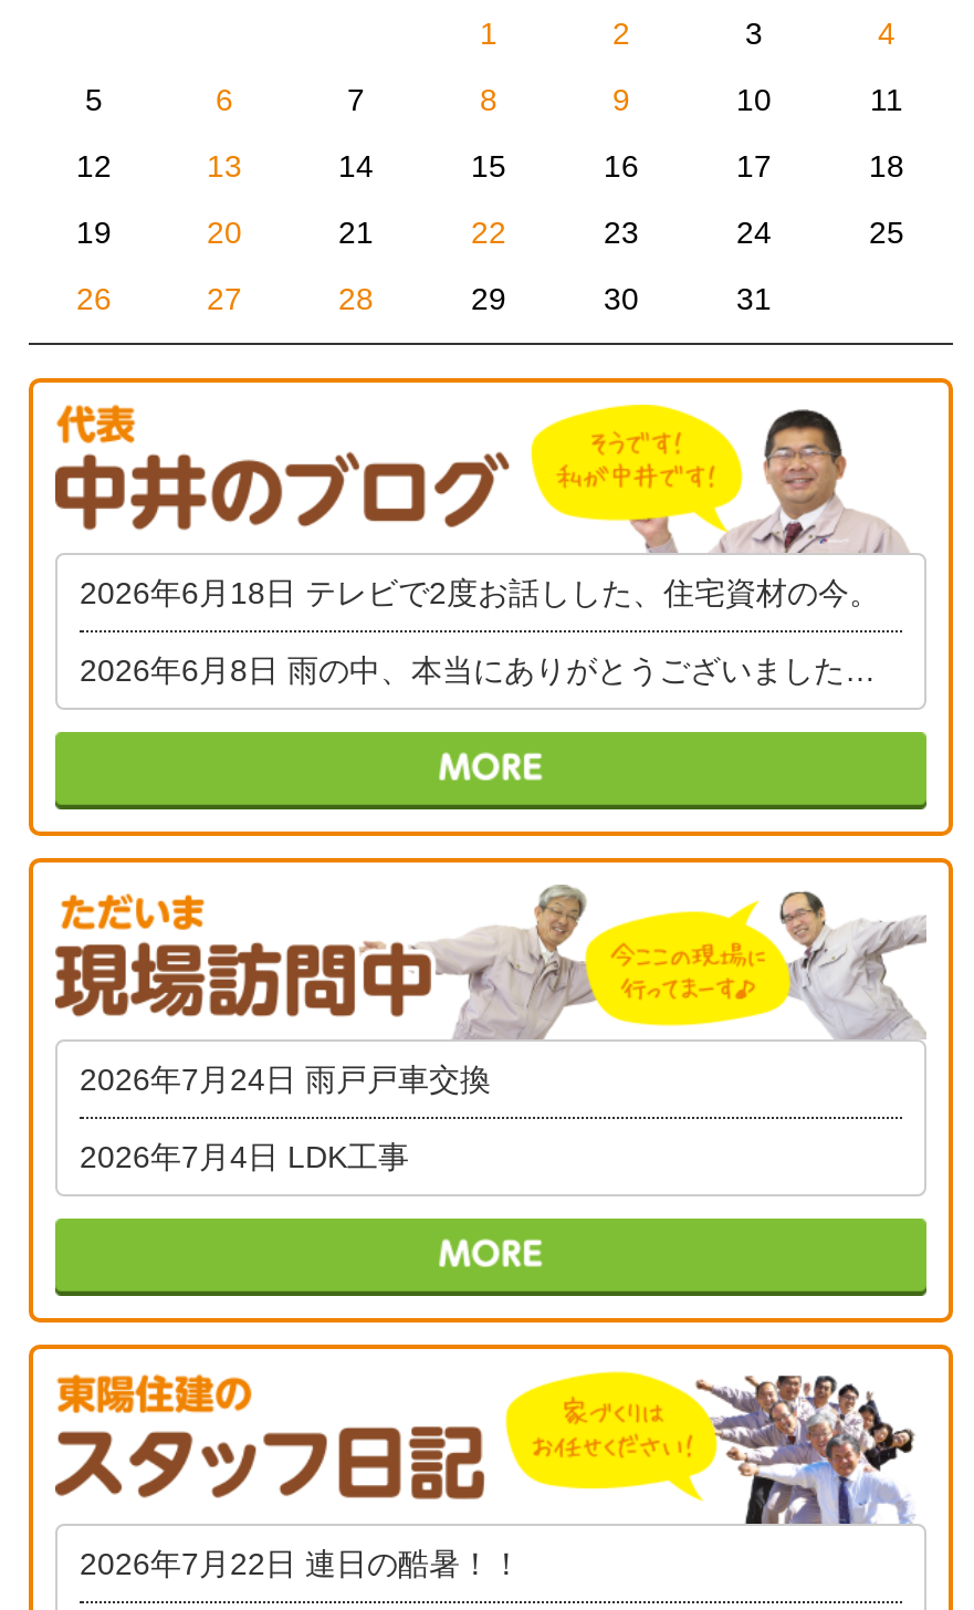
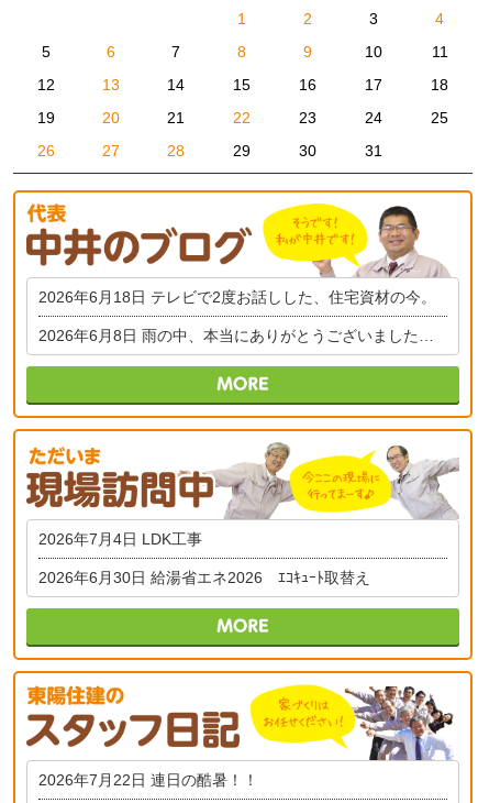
- 2026年7月24日雨戸戸車交換

moved up: 2026年7月4日LDK工事

+ 2026年6月30日給湯省エネ2026 ｴｺｷｭｰﾄ取替え
